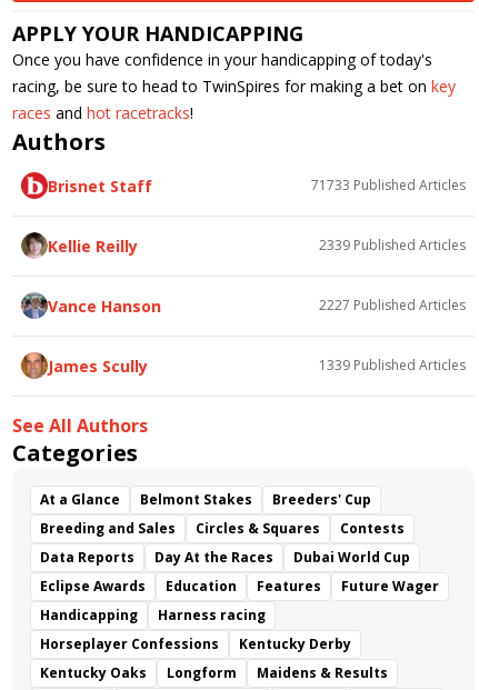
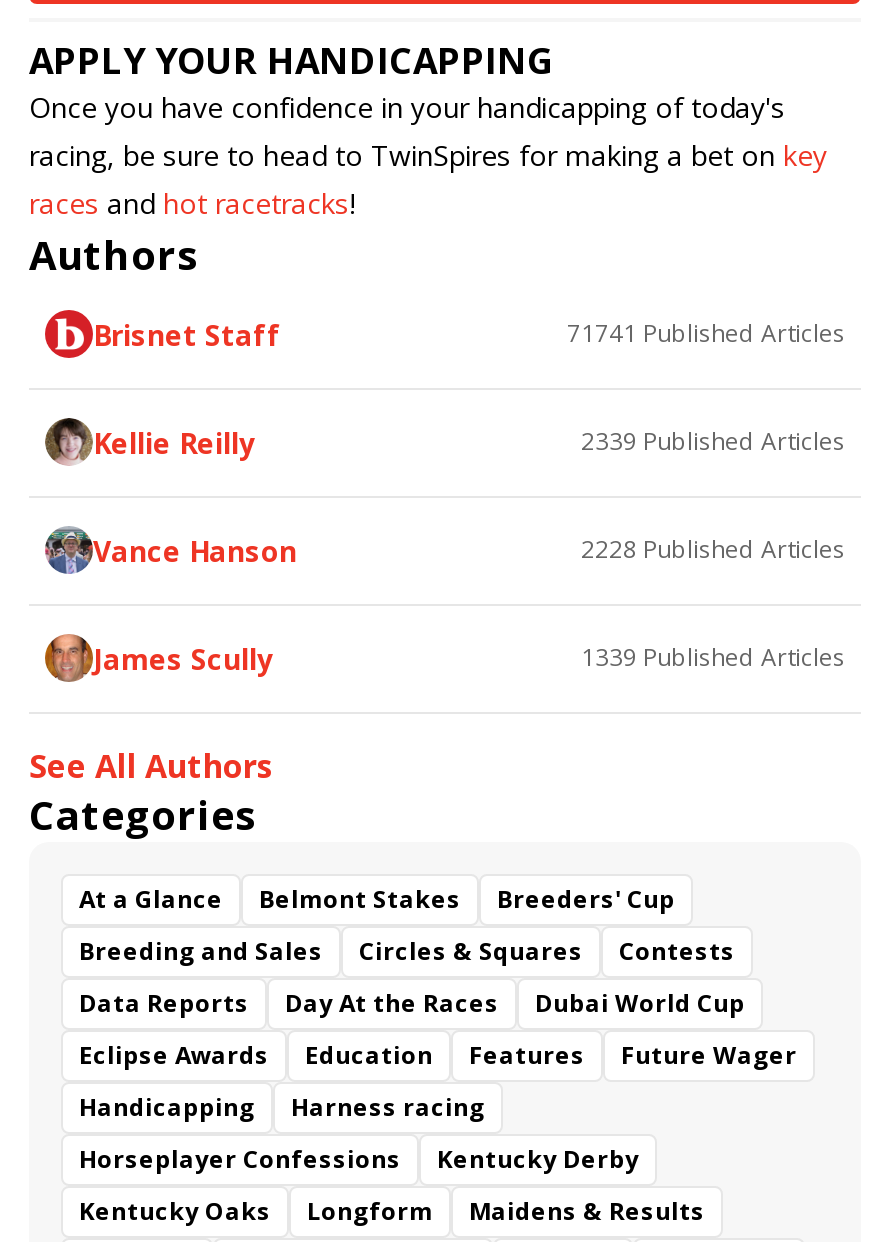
- 71733 Published Articles
+ 71741 Published Articles

- 2227 Published Articles
+ 2228 Published Articles
